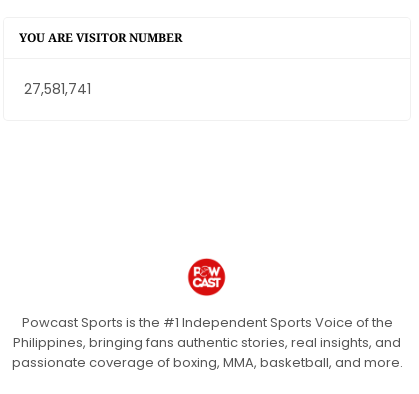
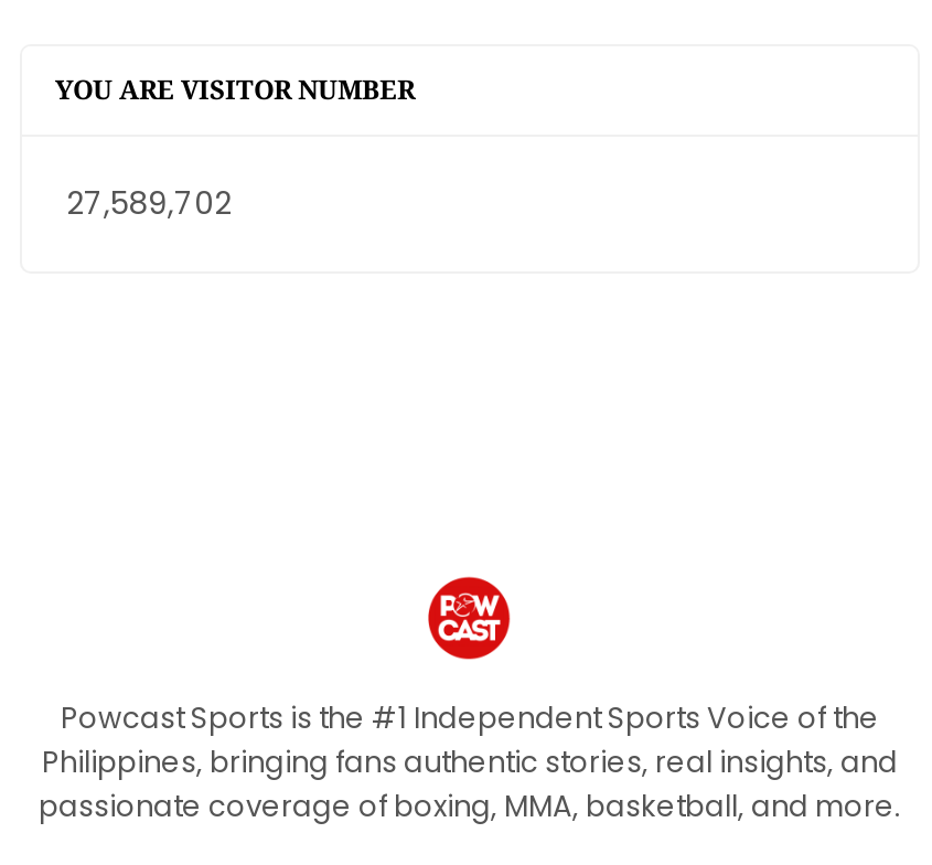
- 27,581,741
+ 27,589,702
